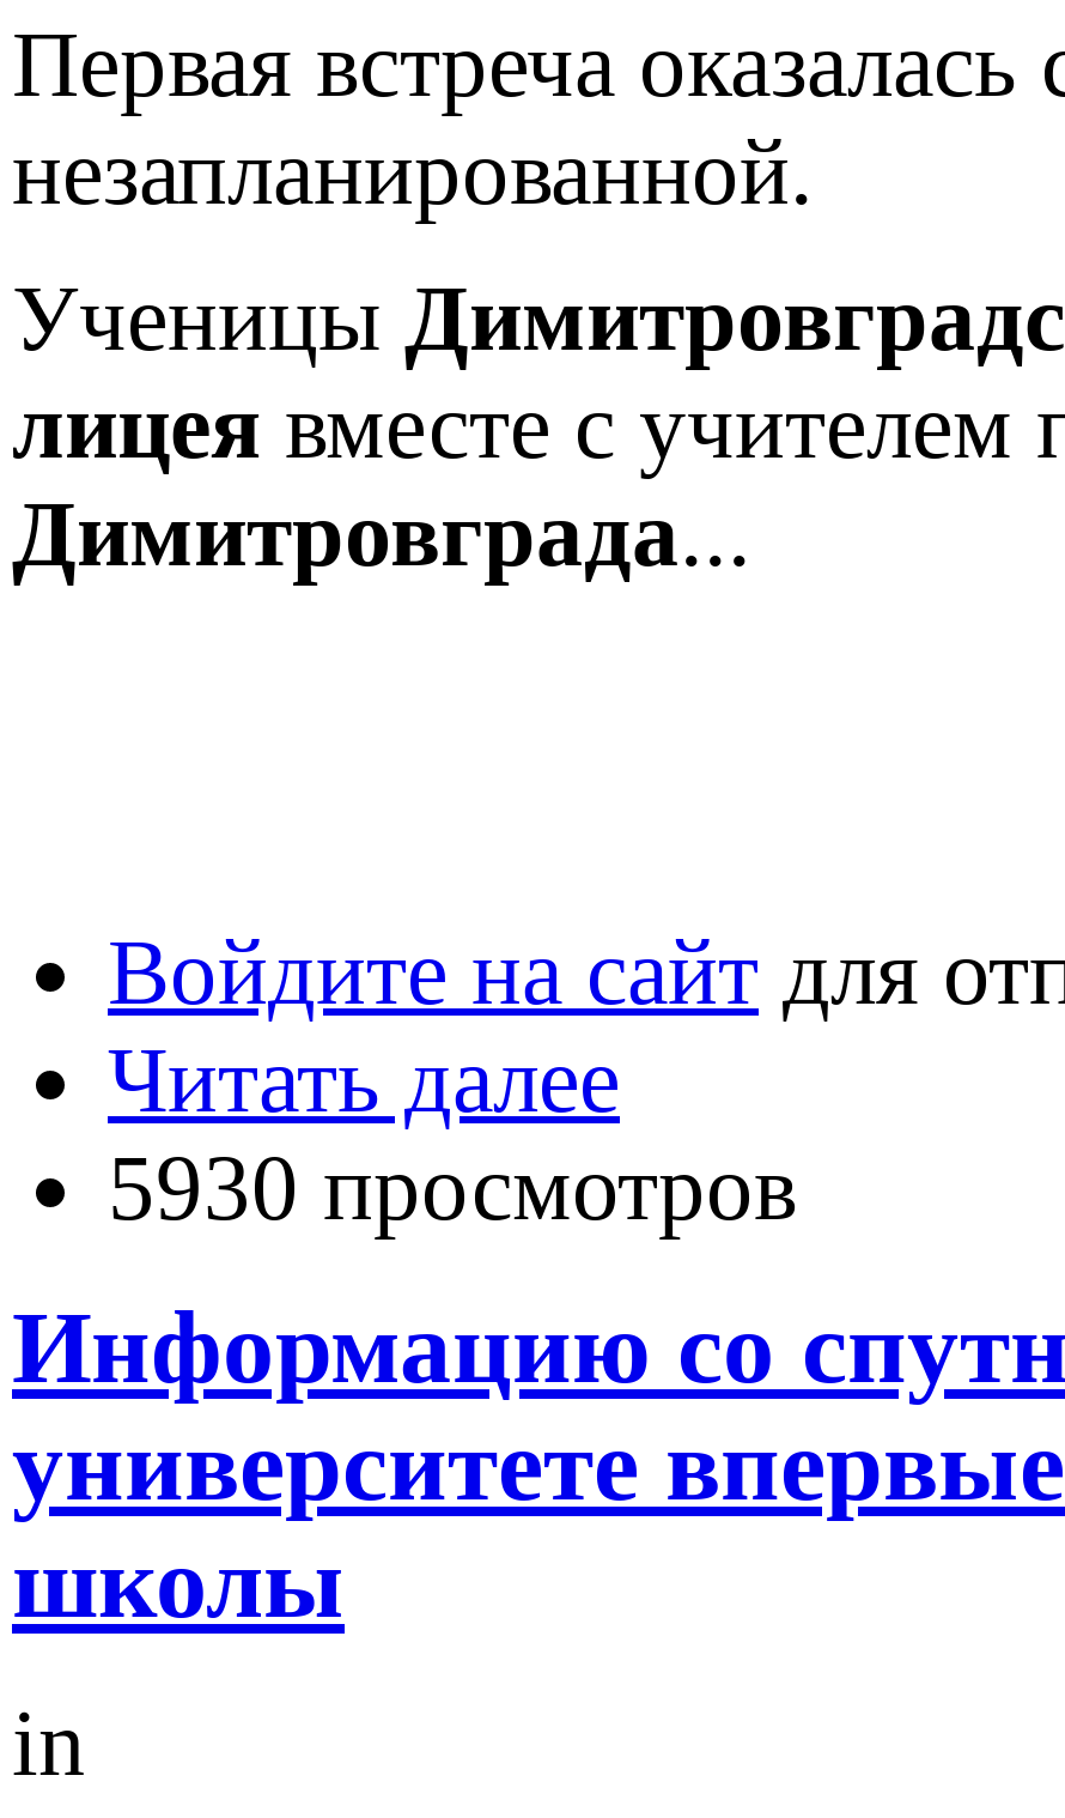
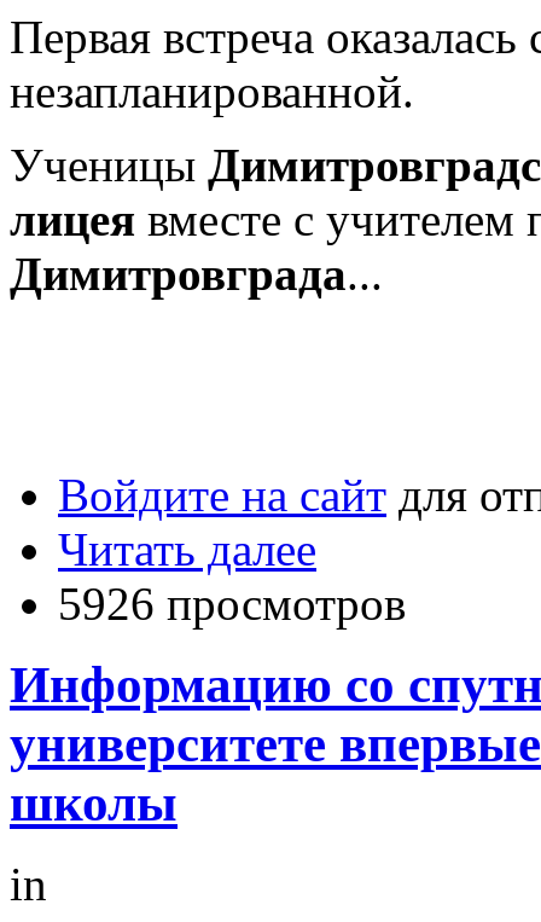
- 5930 просмотров
+ 5926 просмотров
